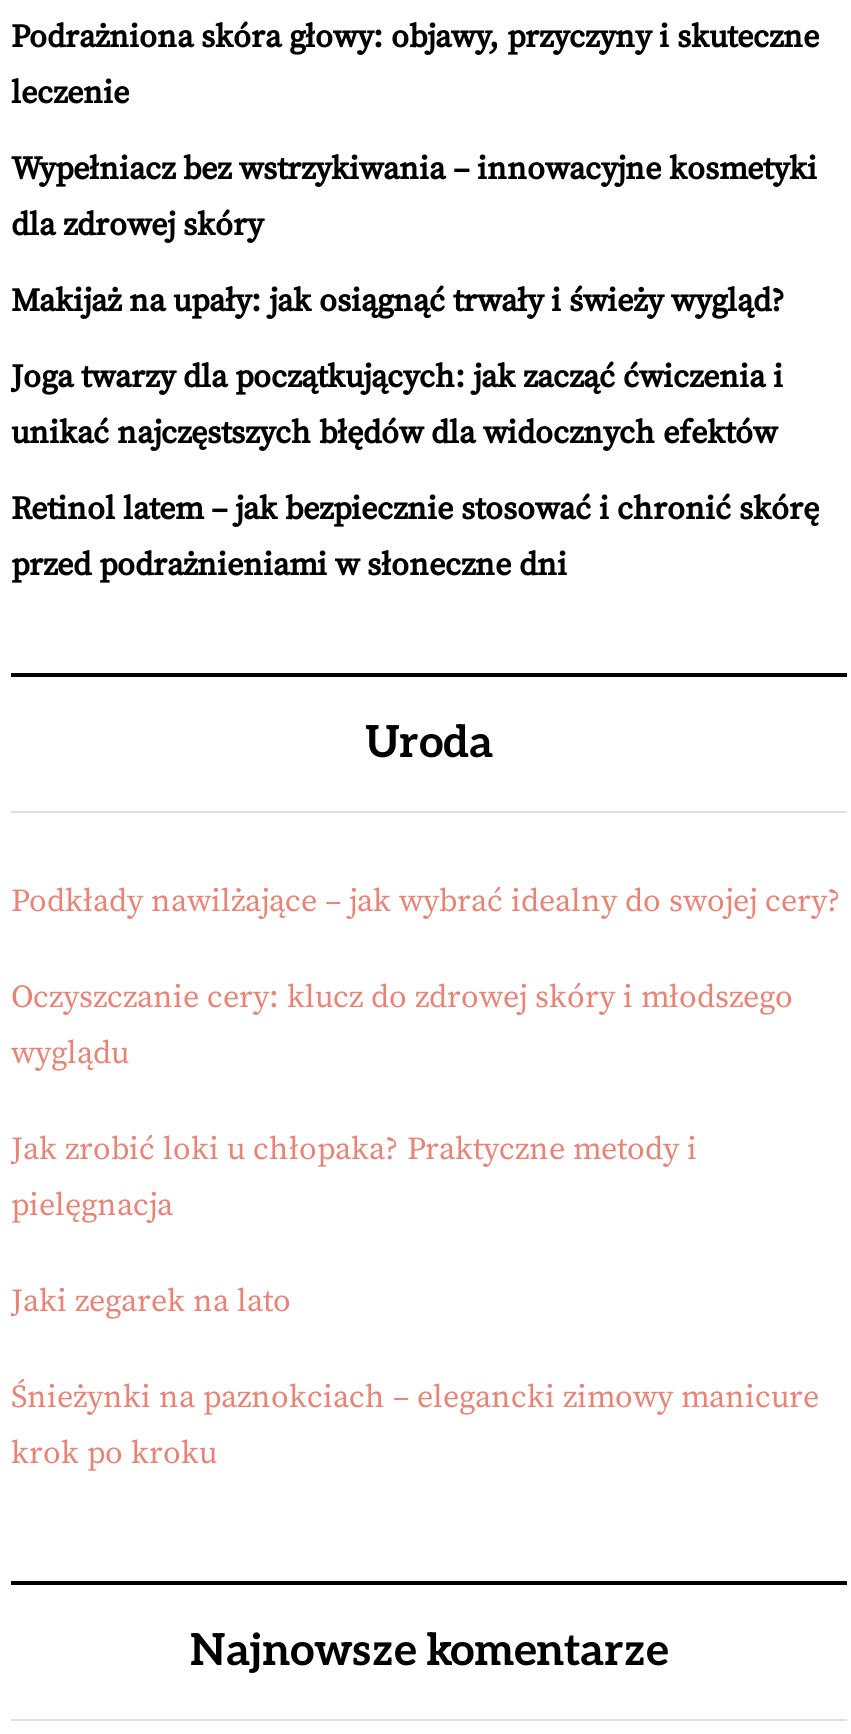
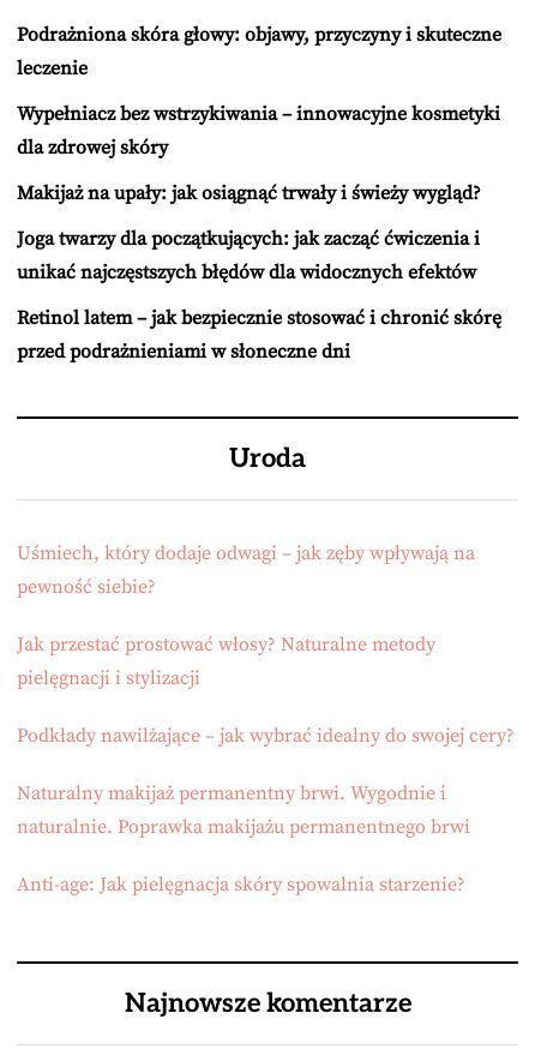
+ Uśmiech, który dodaje odwagi – jak zęby wpływają na
+ pewność siebie?
+ Jak przestać prostować włosy? Naturalne metody
+ pielęgnacji i stylizacji

moved down: Podkłady nawilżające – jak wybrać idealny do swojej cery?

- Oczyszczanie cery: klucz do zdrowej skóry i młodszego
- wyglądu
- Jak zrobić loki u chłopaka? Praktyczne metody i
- pielęgnacja
- Jaki zegarek na lato
- Śnieżynki na paznokciach – elegancki zimowy manicure
- krok po kroku
+ Naturalny makijaż permanentny brwi. Wygodnie i
+ naturalnie. Poprawka makijażu permanentnego brwi
+ Anti-age: Jak pielęgnacja skóry spowalnia starzenie?
